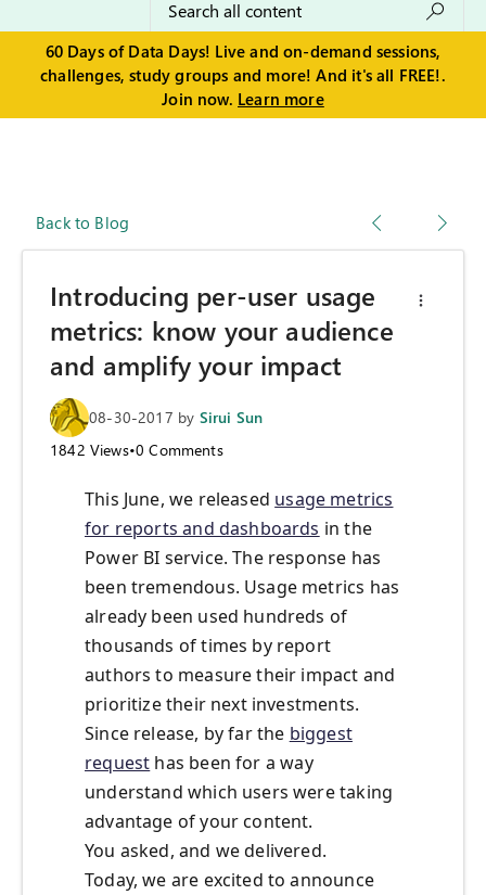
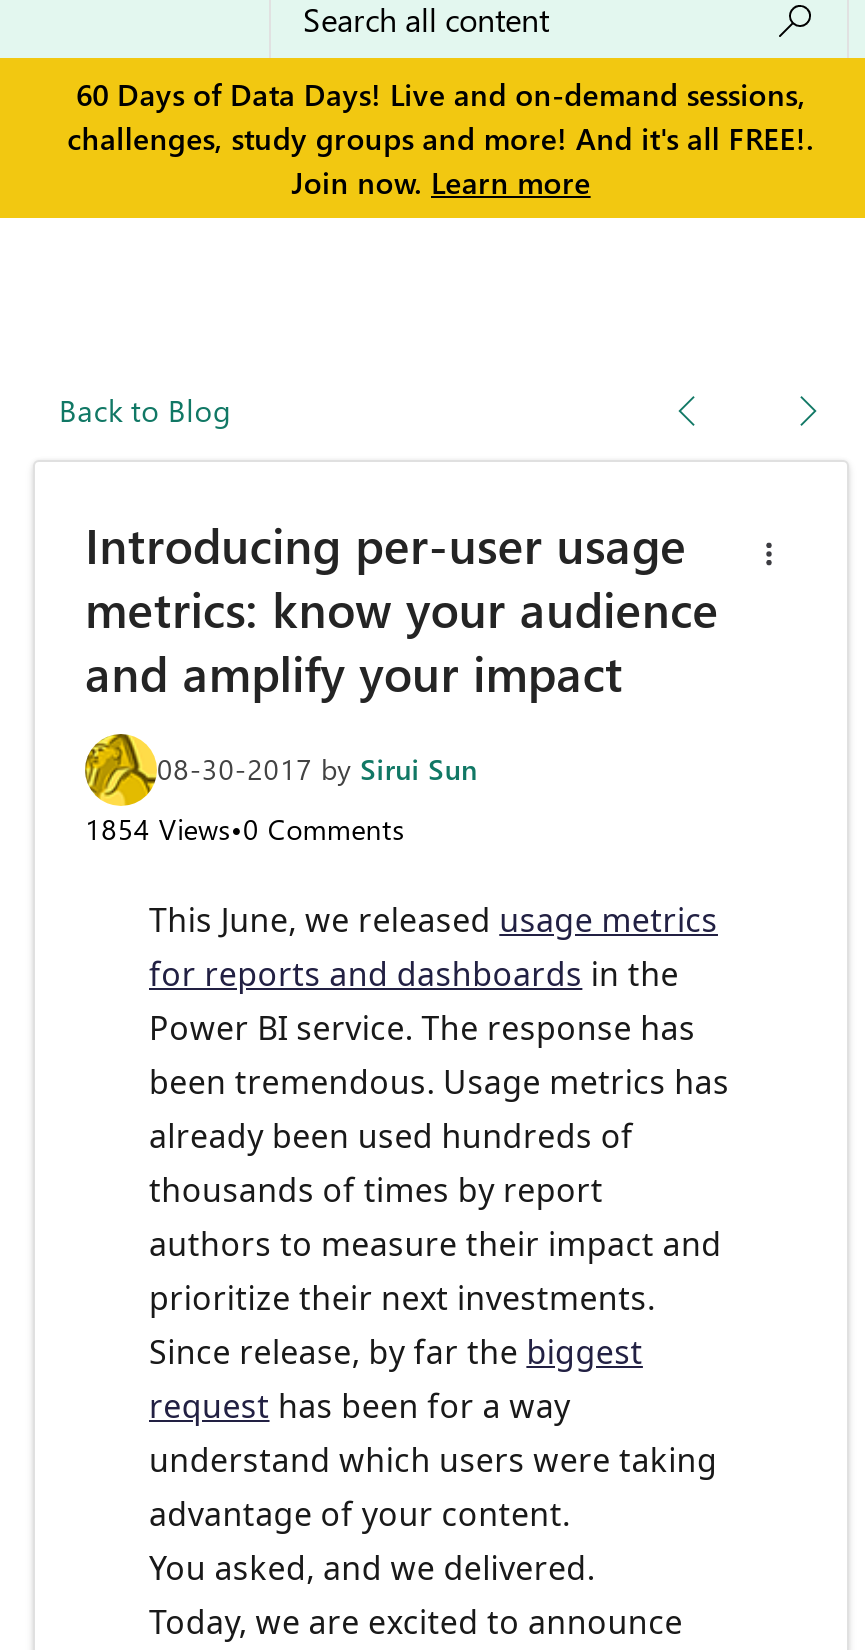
- 1842 Views•0 Comments
+ 1854 Views•0 Comments
